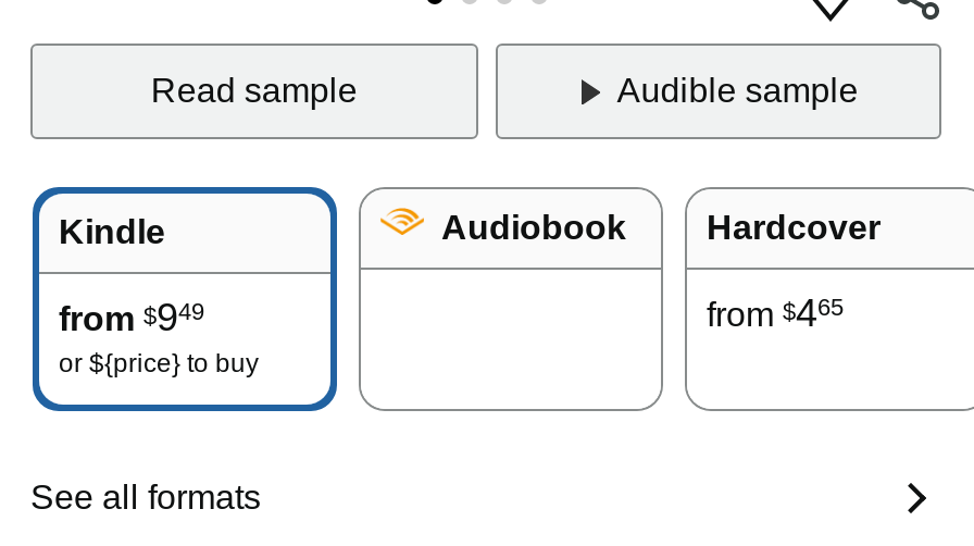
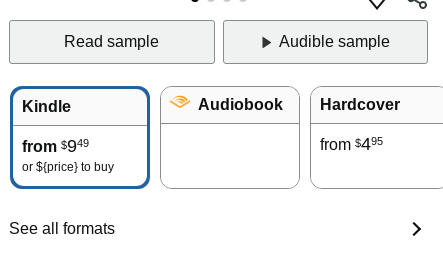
- from $465
+ from $495
